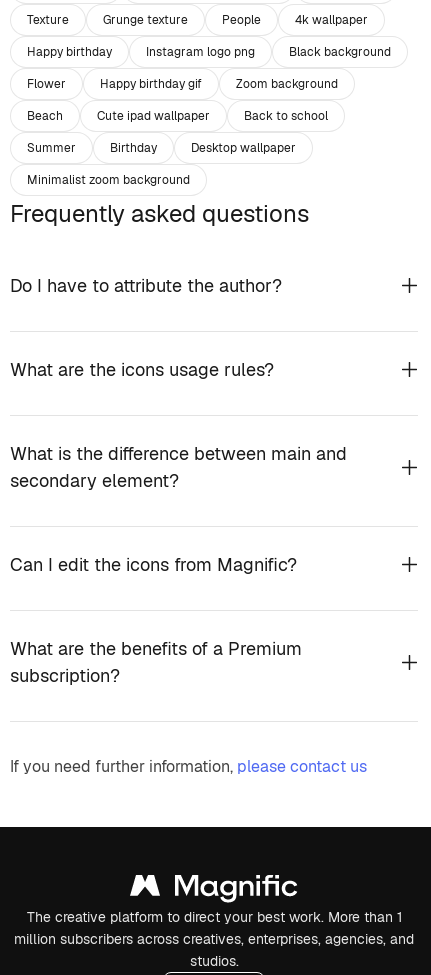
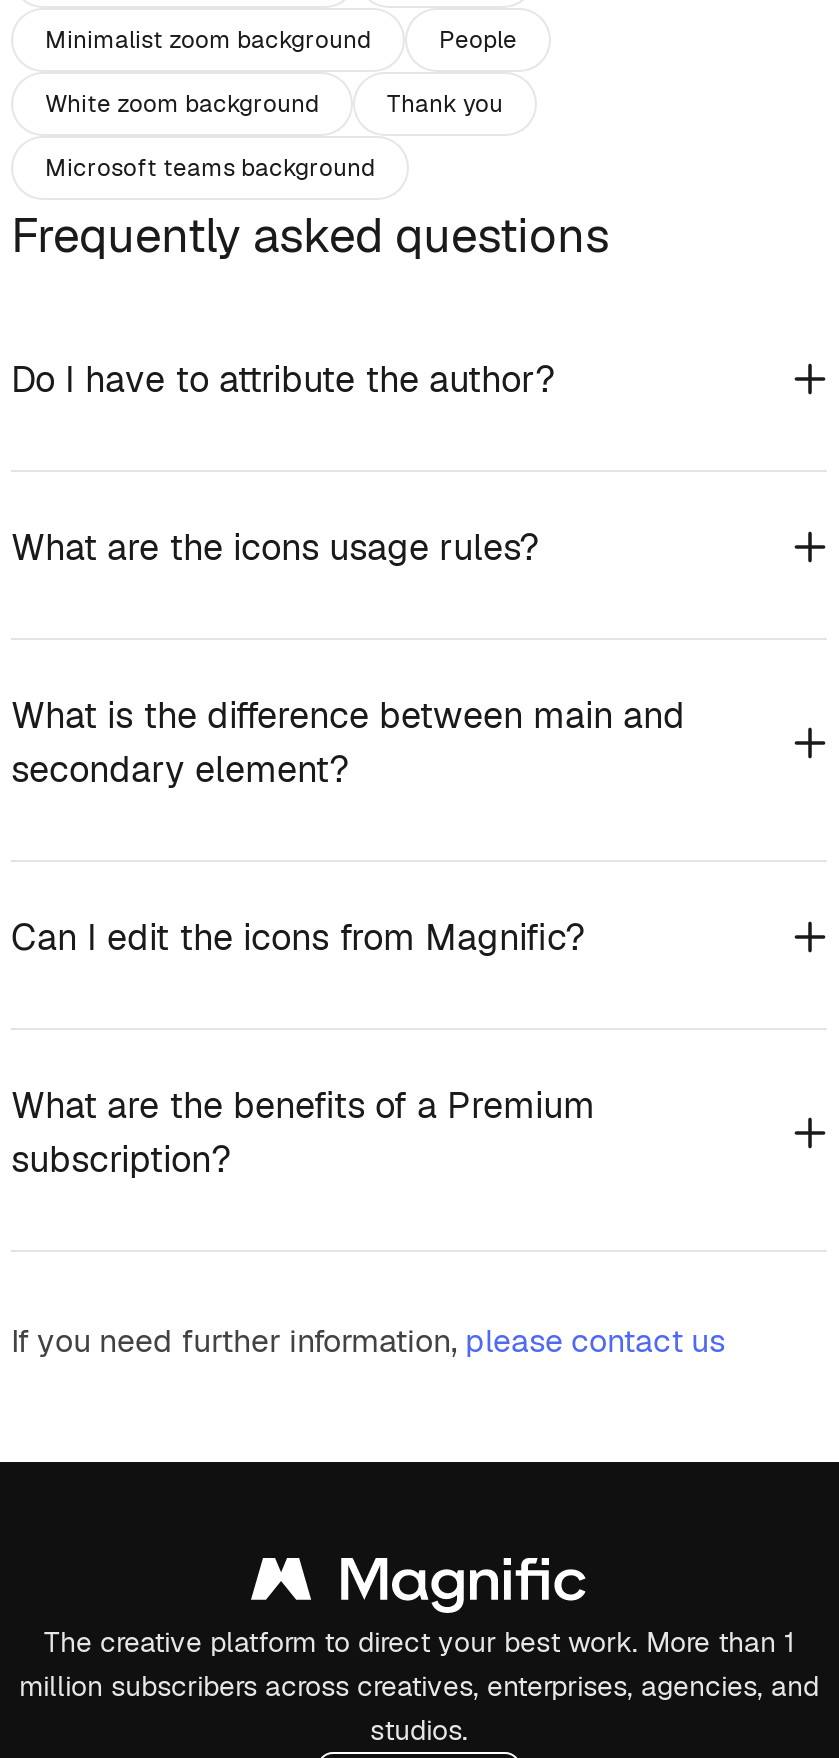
- Texture
- Grunge texture

- 4k wallpaper
- Happy birthday
- Instagram logo png
- Black background
- Flower
- Happy birthday gif
- Zoom background
- Beach
- Cute ipad wallpaper
- Back to school
- Summer
- Birthday
- Desktop wallpaper
+ White zoom background
+ Thank you
+ Microsoft teams background

moved up: Minimalist zoom background
